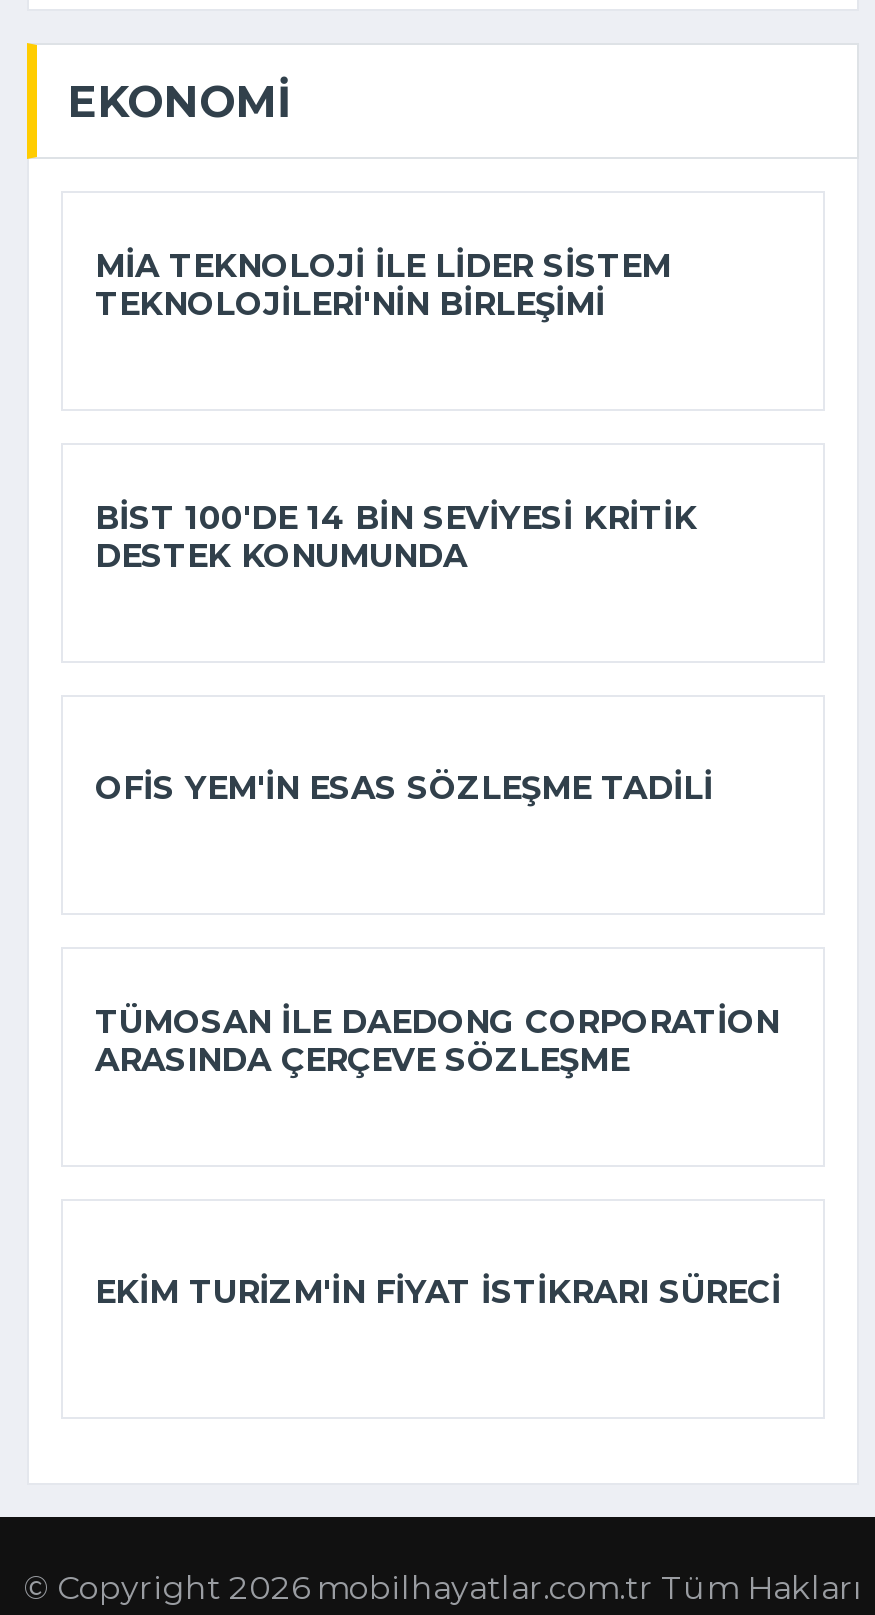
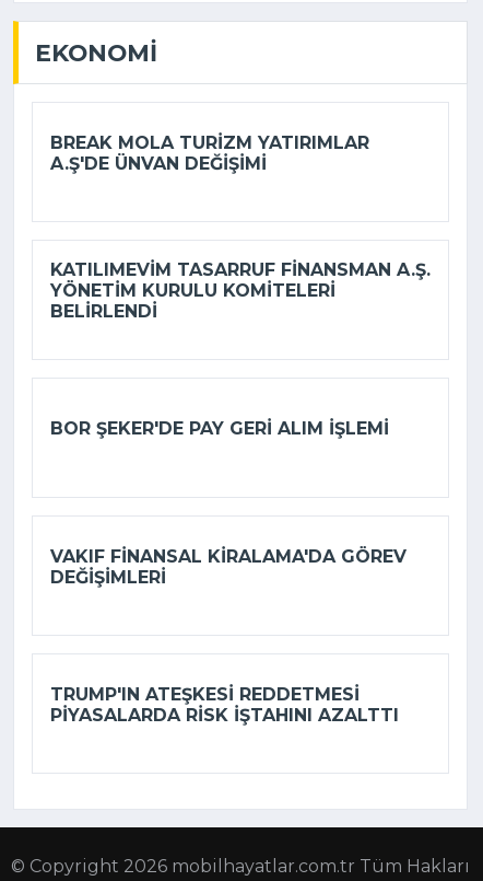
- MİA TEKNOLOJI ILE LIDER SISTEM
- TEKNOLOJILERI'NIN BIRLEŞIMI
+ BREAK MOLA TURIZM YATIRIMLAR
+ A.Ş'DE ÜNVAN DEĞIŞIMI

- BİST 100'DE 14 BIN SEVIYESI KRITIK
- DESTEK KONUMUNDA
+ KATILIMEVIM TASARRUF FINANSMAN A.Ş.
+ YÖNETIM KURULU KOMITELERI
+ BELIRLENDI

- OFIS YEM'IN ESAS SÖZLEŞME TADILI
+ BOR ŞEKER'DE PAY GERI ALIM IŞLEMI

- TÜMOSAN ILE DAEDONG CORPORATION
- ARASINDA ÇERÇEVE SÖZLEŞME
+ VAKIF FINANSAL KIRALAMA'DA GÖREV
+ DEĞIŞIMLERI

- EKIM TURIZM'IN FIYAT ISTIKRARI SÜRECI
+ TRUMP'IN ATEŞKESI REDDETMESI
+ PIYASALARDA RISK IŞTAHINI AZALTTI
